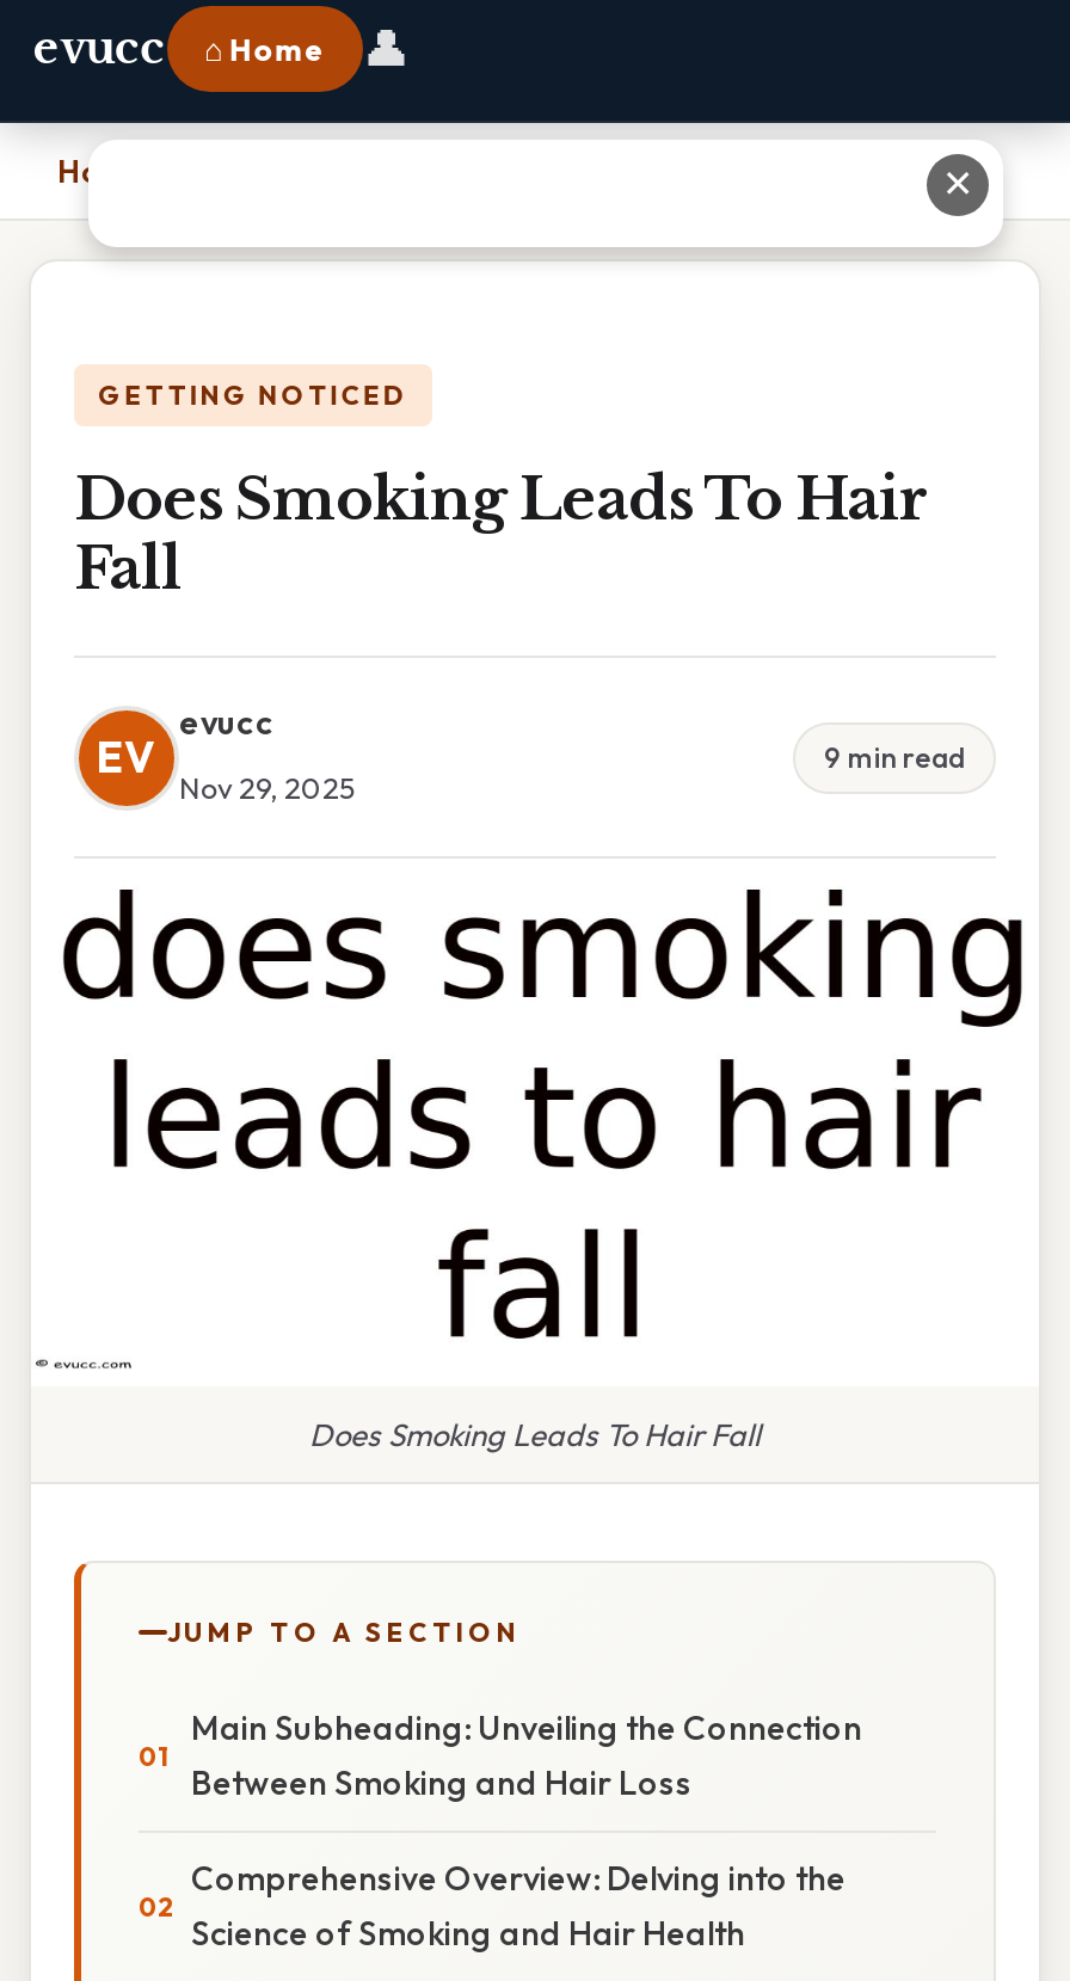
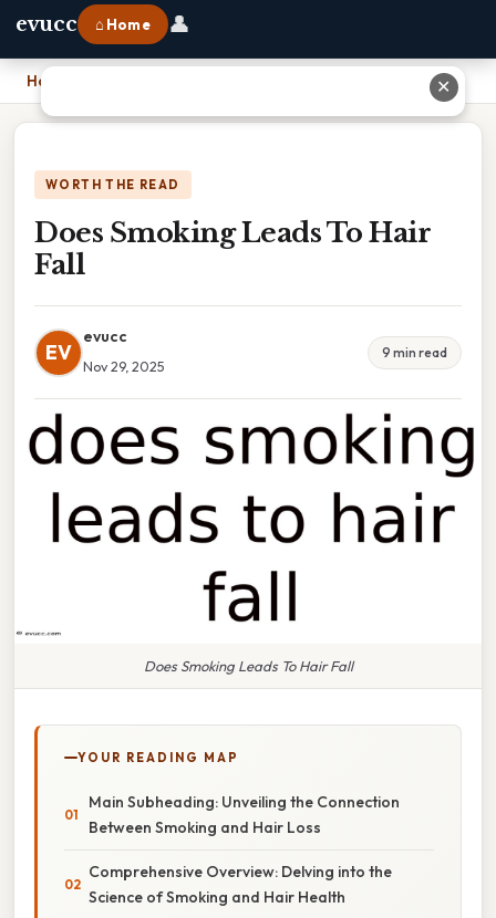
- GETTING NOTICED
+ WORTH THE READ

- JUMP TO A SECTION
+ YOUR READING MAP
